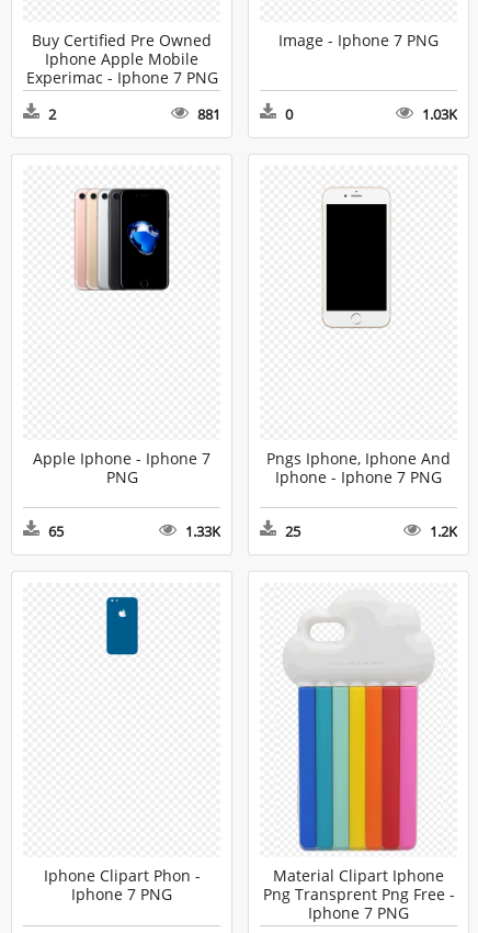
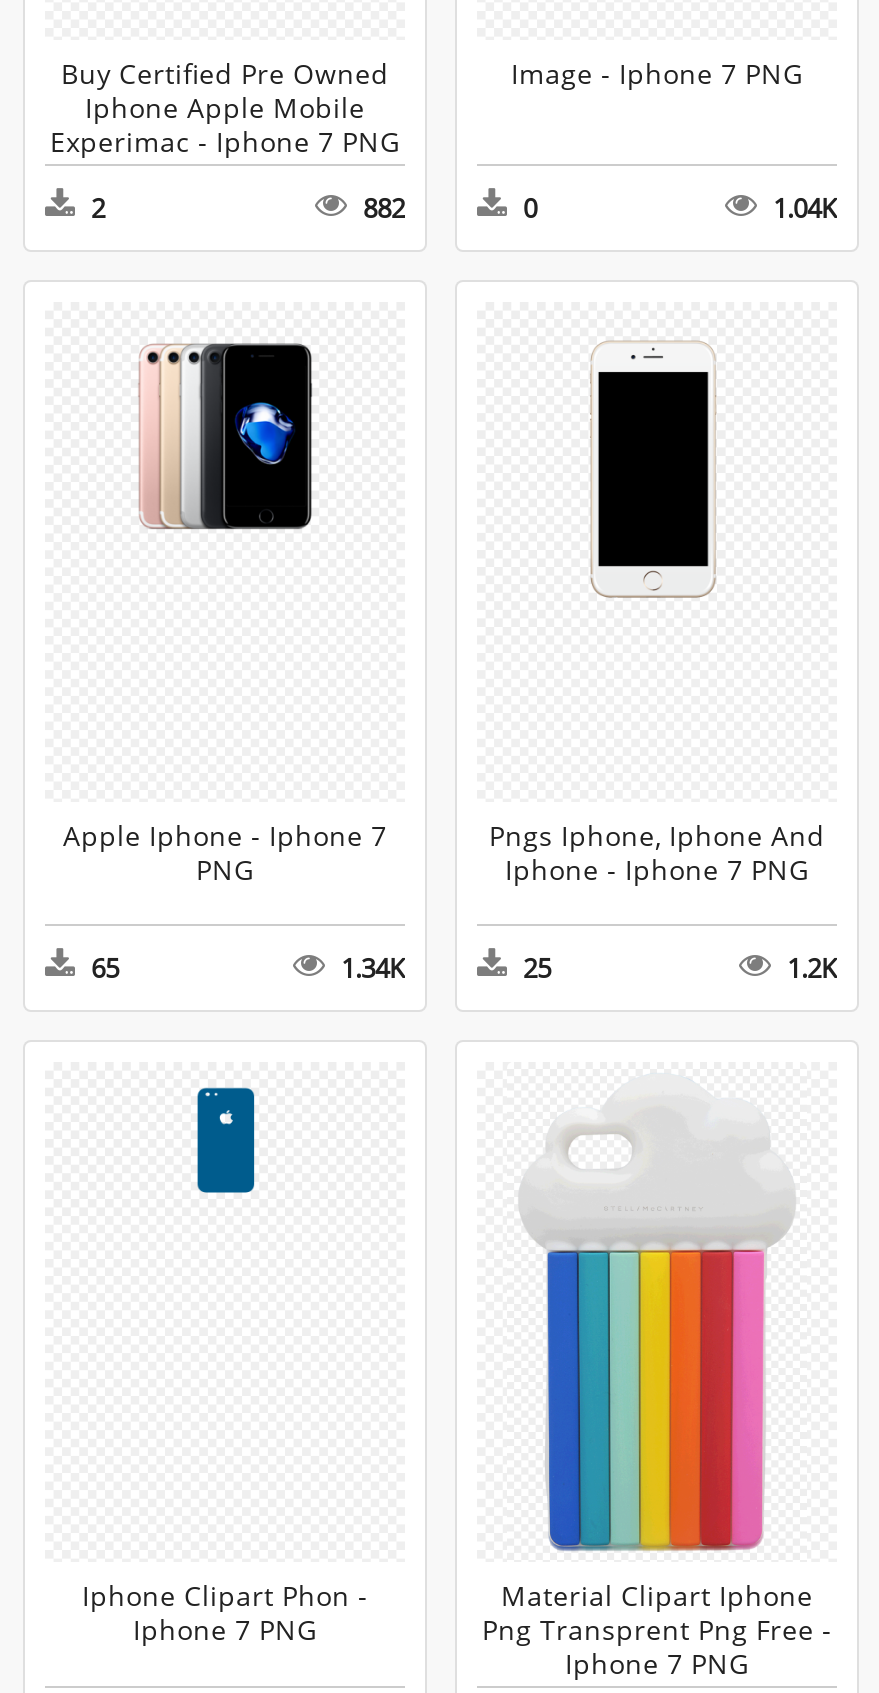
- 881
+ 882

- 1.03K
+ 1.04K

- 1.33K
+ 1.34K
